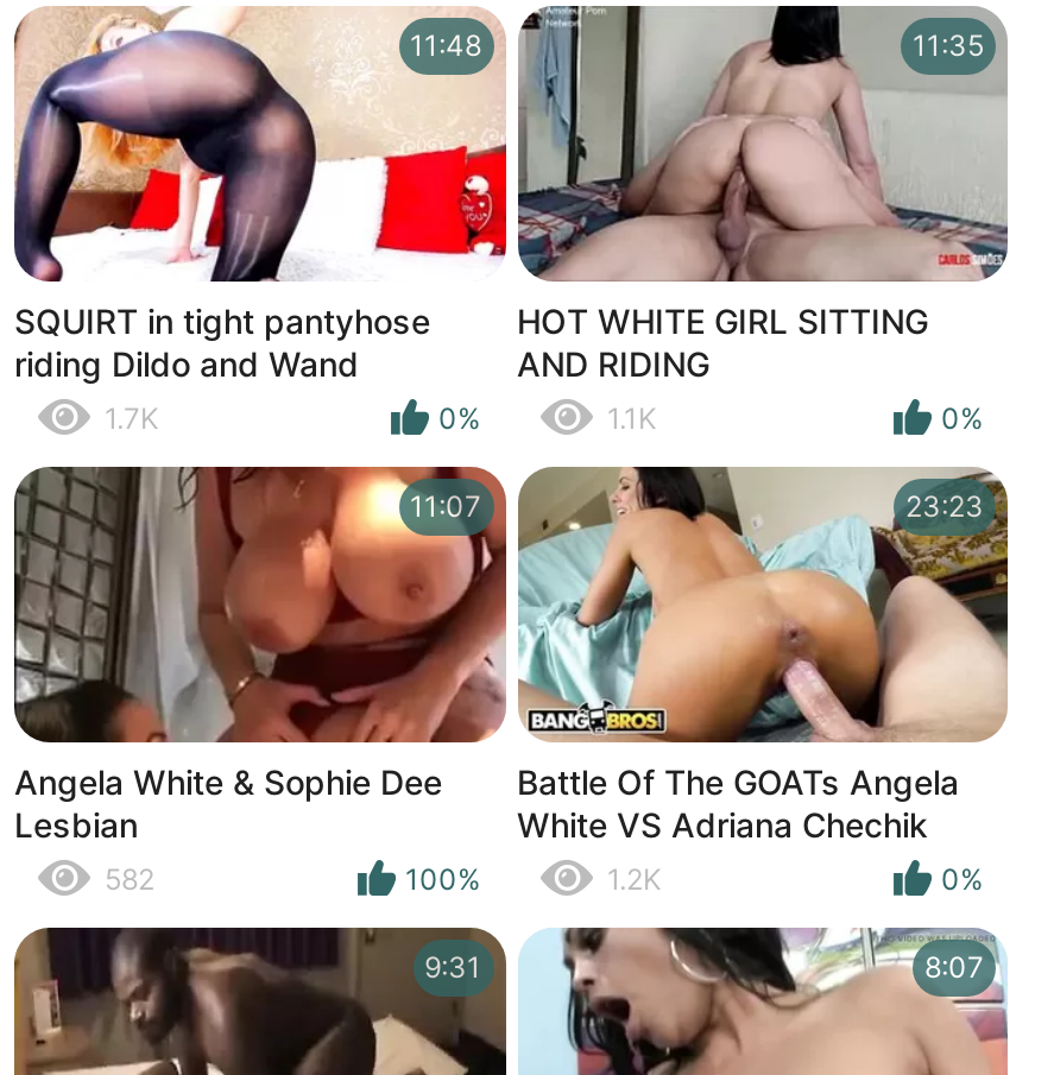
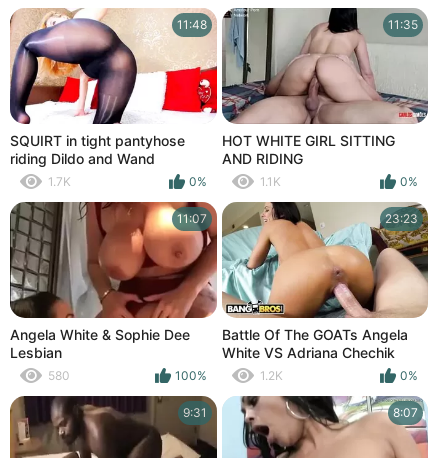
- 582
+ 580
